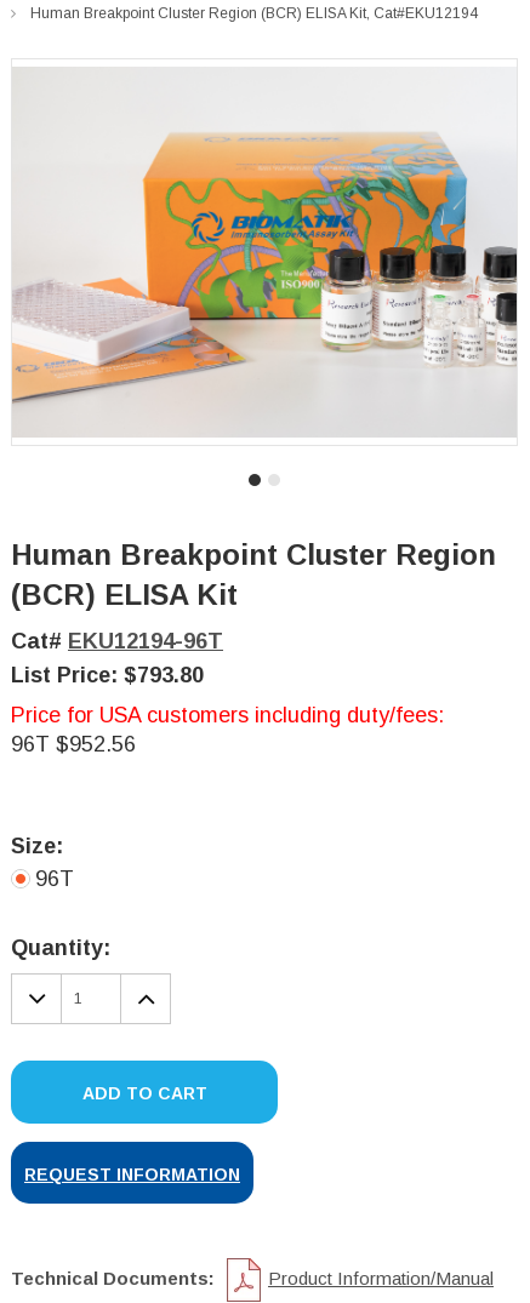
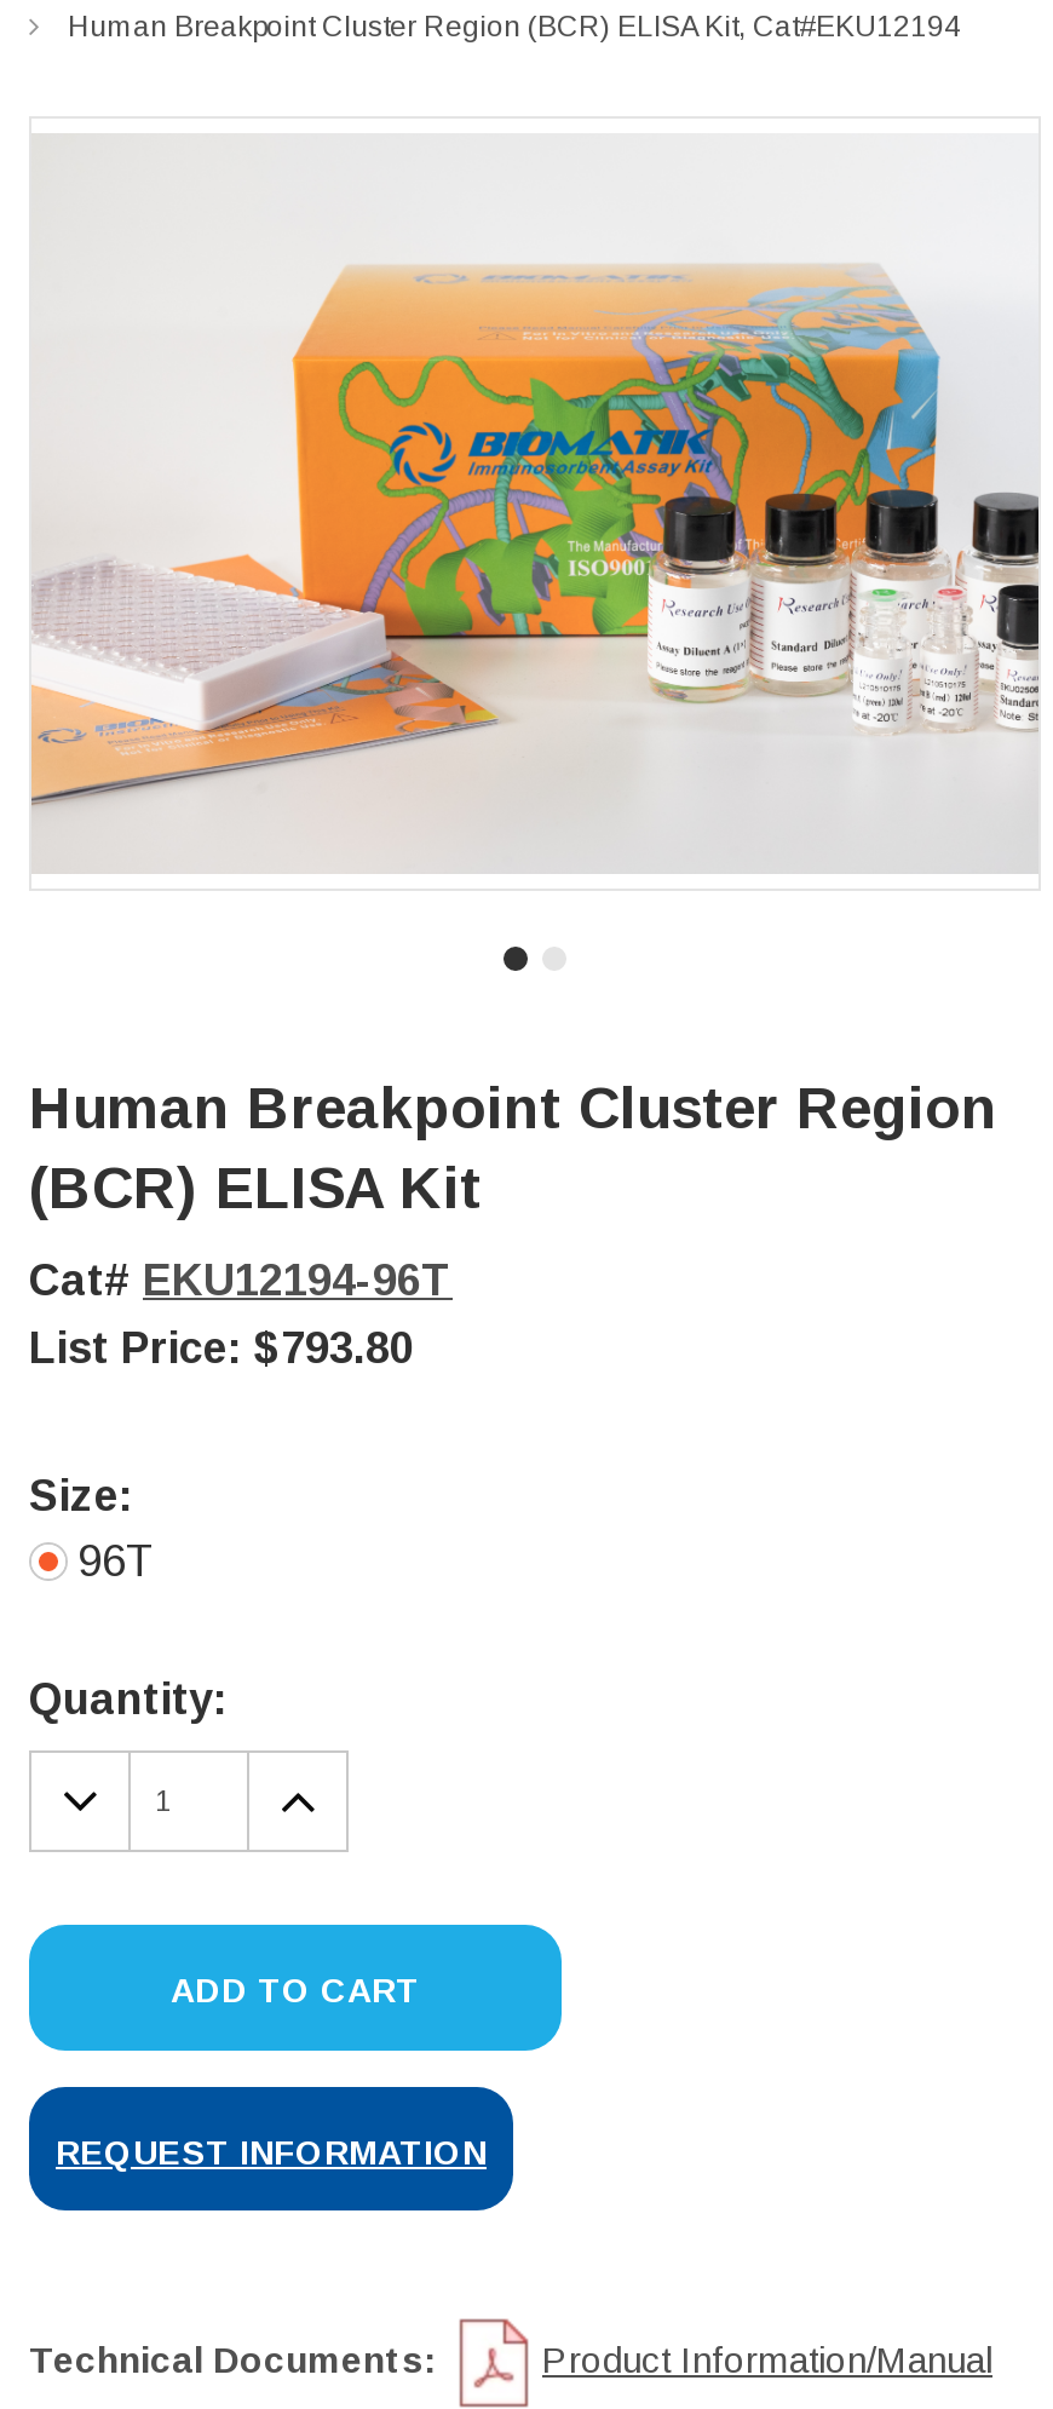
- Price for USA customers including duty/fees:
- 96T $952.56
